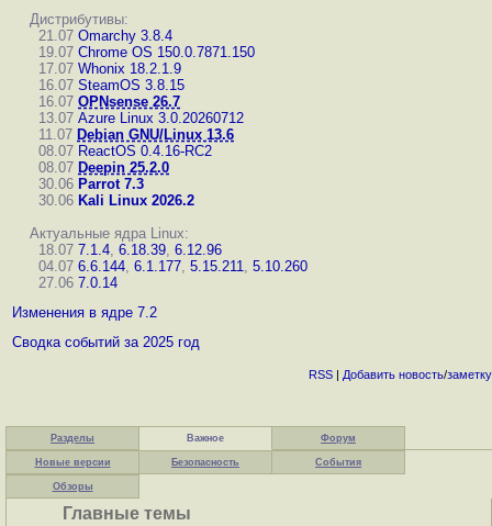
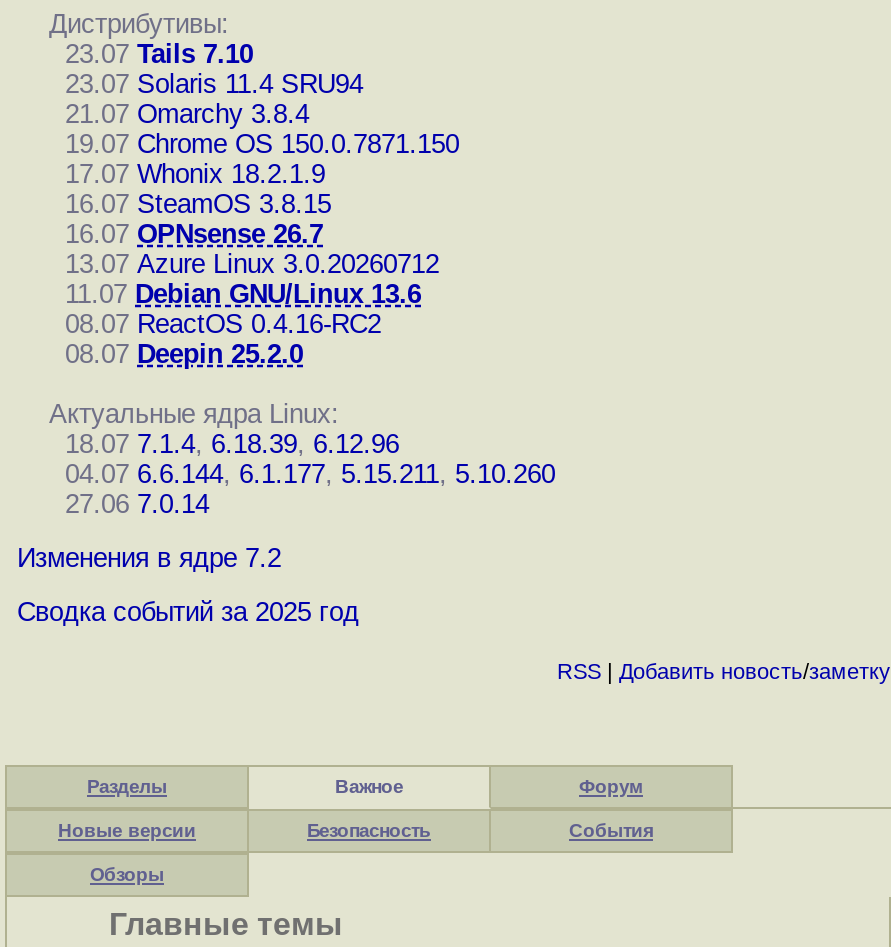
+ 23.07 Tails 7.10
+ 23.07 Solaris 11.4 SRU94

moved down: 21.07 Omarchy 3.8.4 | 19.07 Chrome OS 150.0.7871.150 | 17.07 Whonix 18.2.1.9 | ... | 08.07 ReactOS 0.4.16-RC2 | 08.07 Deepin 25.2.0

- 30.06 Parrot 7.3
- 30.06 Kali Linux 2026.2
